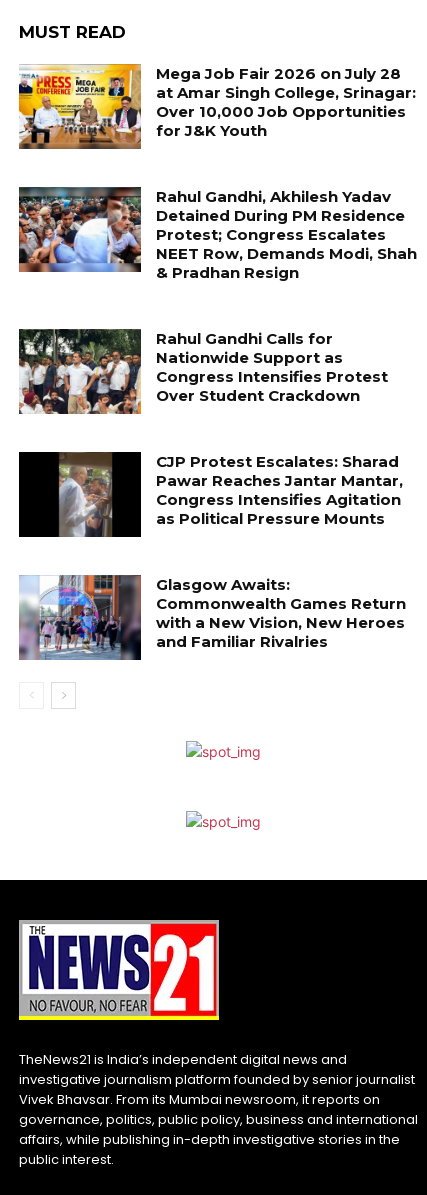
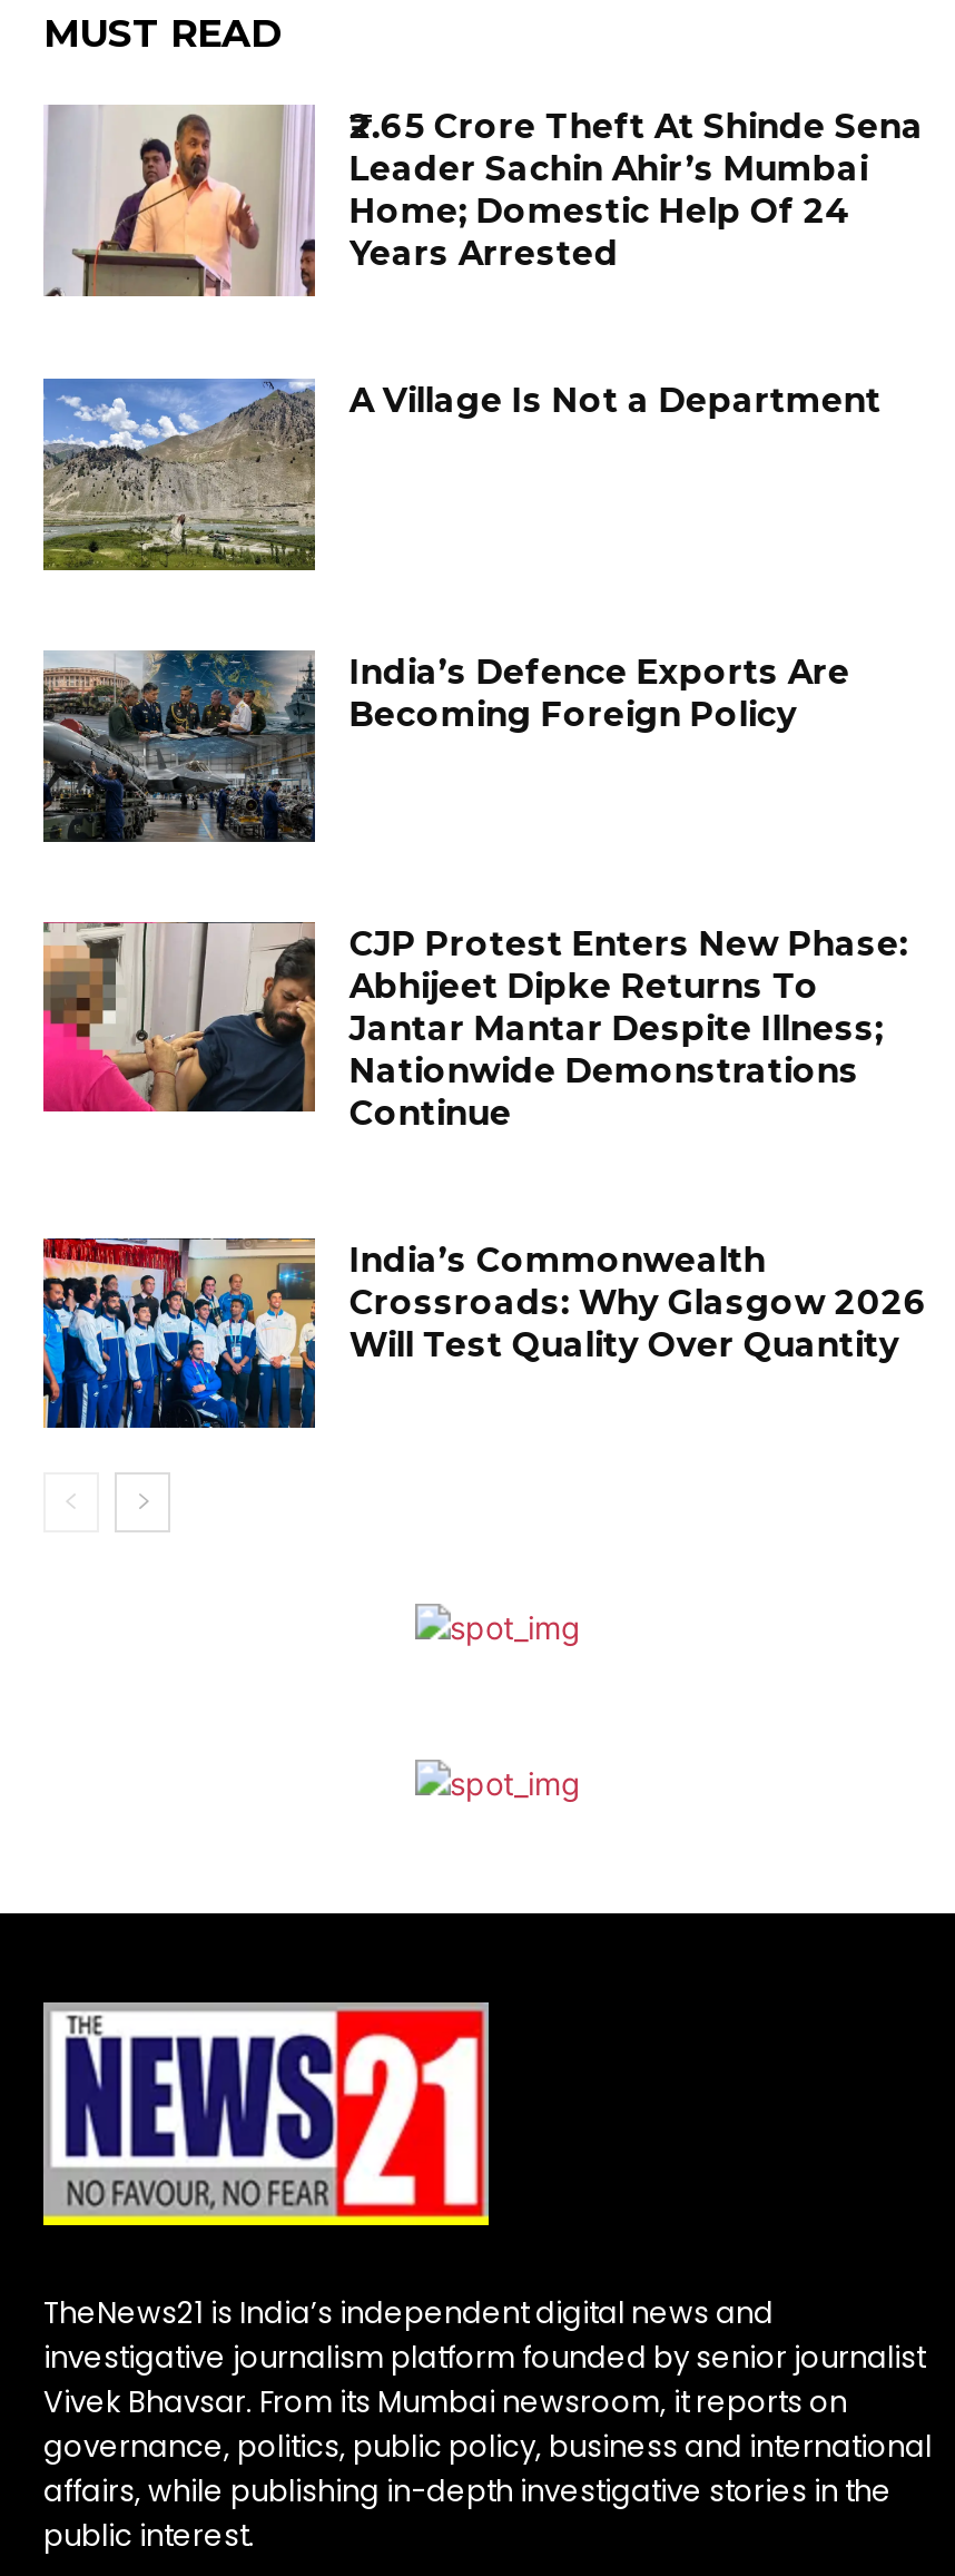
- [image]
- Mega Job Fair 2026 on July 28
- at Amar Singh College, Srinagar:
- Over 10,000 Job Opportunities
- for J&K Youth
+ [image]
+ ₹2.65 Crore Theft At Shinde Sena
+ Leader Sachin Ahir’s Mumbai
+ Home; Domestic Help Of 24
+ Years Arrested

- [image]
- Rahul Gandhi, Akhilesh Yadav
- Detained During PM Residence
- Protest; Congress Escalates
- NEET Row, Demands Modi, Shah
- & Pradhan Resign
+ [image]
+ A Village Is Not a Department

- [image]
- Rahul Gandhi Calls for
- Nationwide Support as
- Congress Intensifies Protest
- Over Student Crackdown
+ [image]
+ India’s Defence Exports Are
+ Becoming Foreign Policy

- [image]
- CJP Protest Escalates: Sharad
- Pawar Reaches Jantar Mantar,
- Congress Intensifies Agitation
- as Political Pressure Mounts
+ [image]
+ CJP Protest Enters New Phase:
+ Abhijeet Dipke Returns To
+ Jantar Mantar Despite Illness;
+ Nationwide Demonstrations
+ Continue

- [image]
- Glasgow Awaits:
- Commonwealth Games Return
- with a New Vision, New Heroes
- and Familiar Rivalries
+ [image]
+ India’s Commonwealth
+ Crossroads: Why Glasgow 2026
+ Will Test Quality Over Quantity
